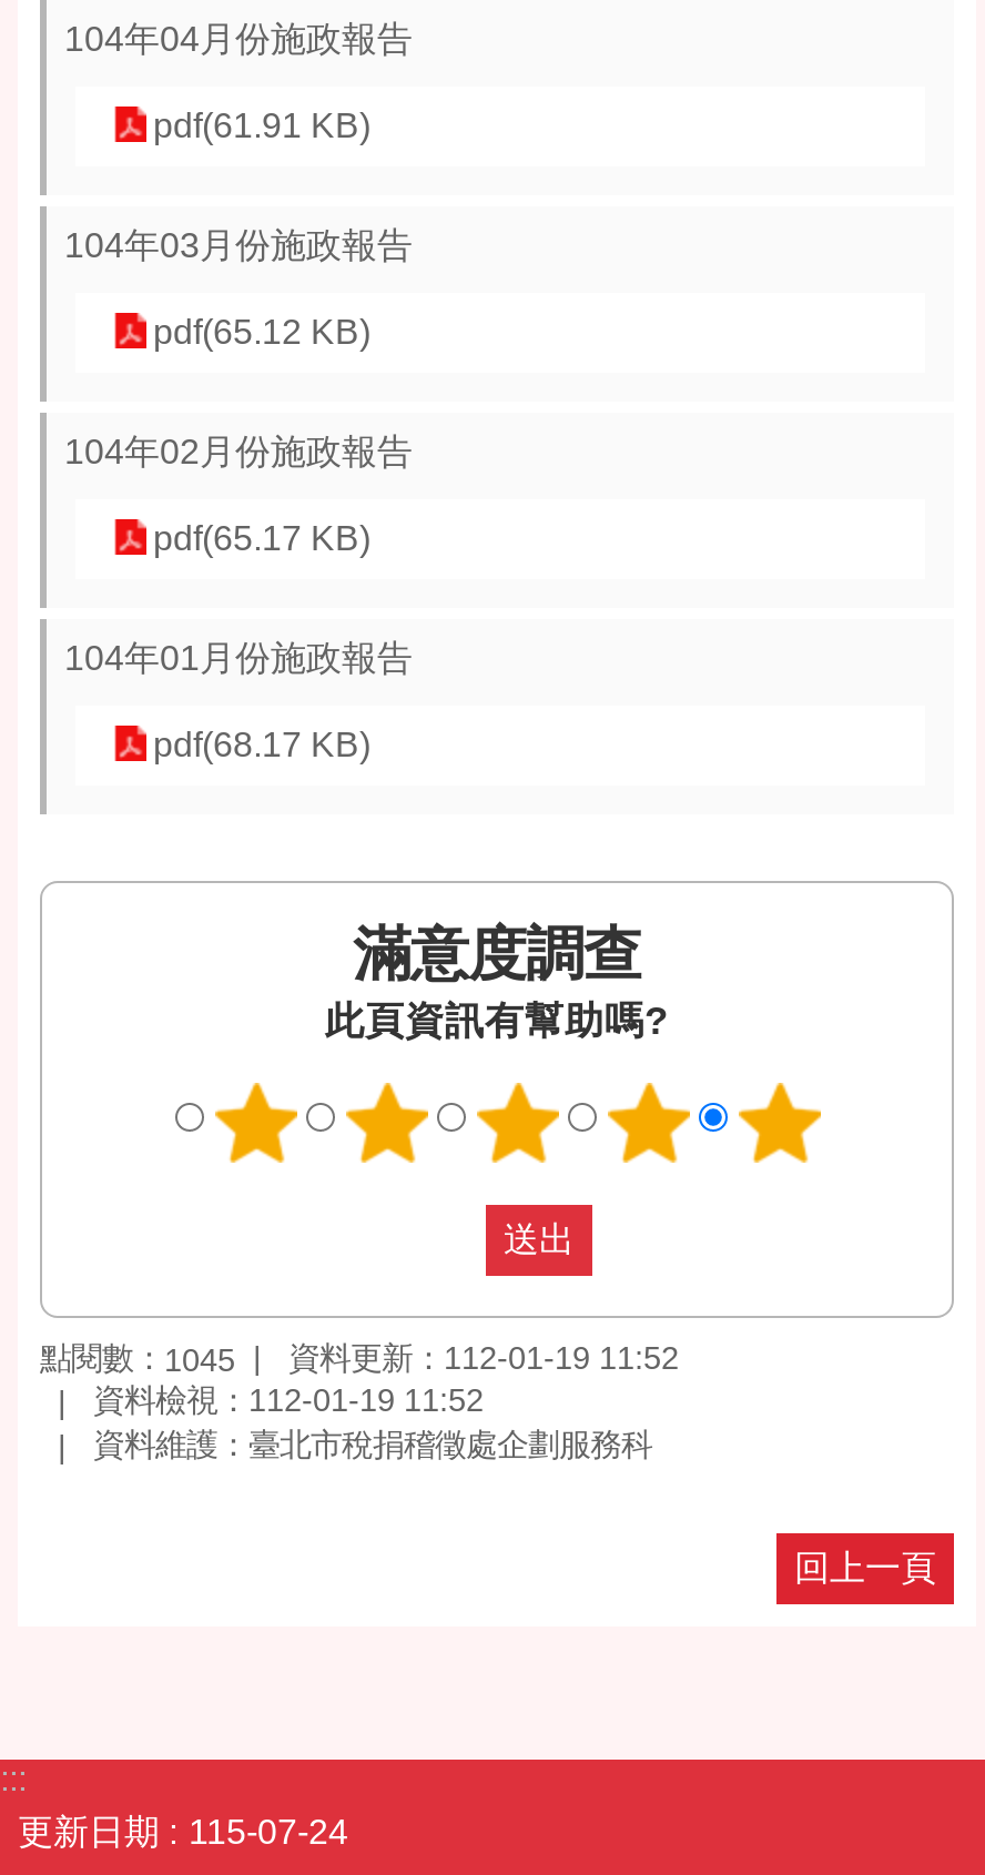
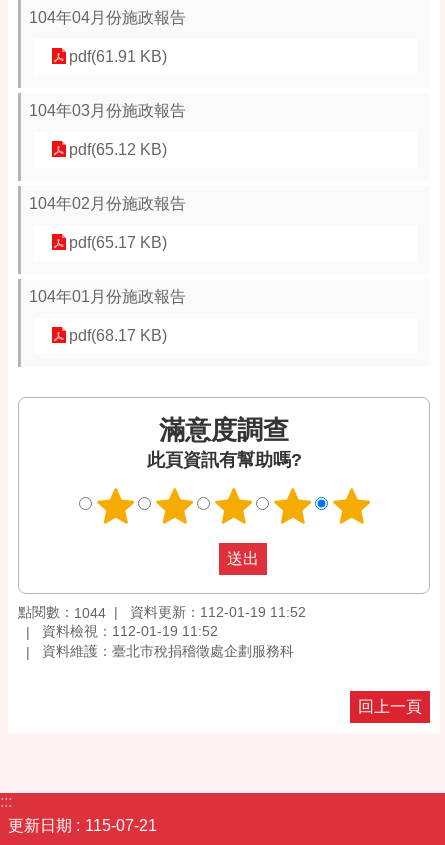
- 點閱數：1045 資料更新：112-01-19 11:52
+ 點閱數：1044 資料更新：112-01-19 11:52

- 115-07-24
+ 115-07-21
